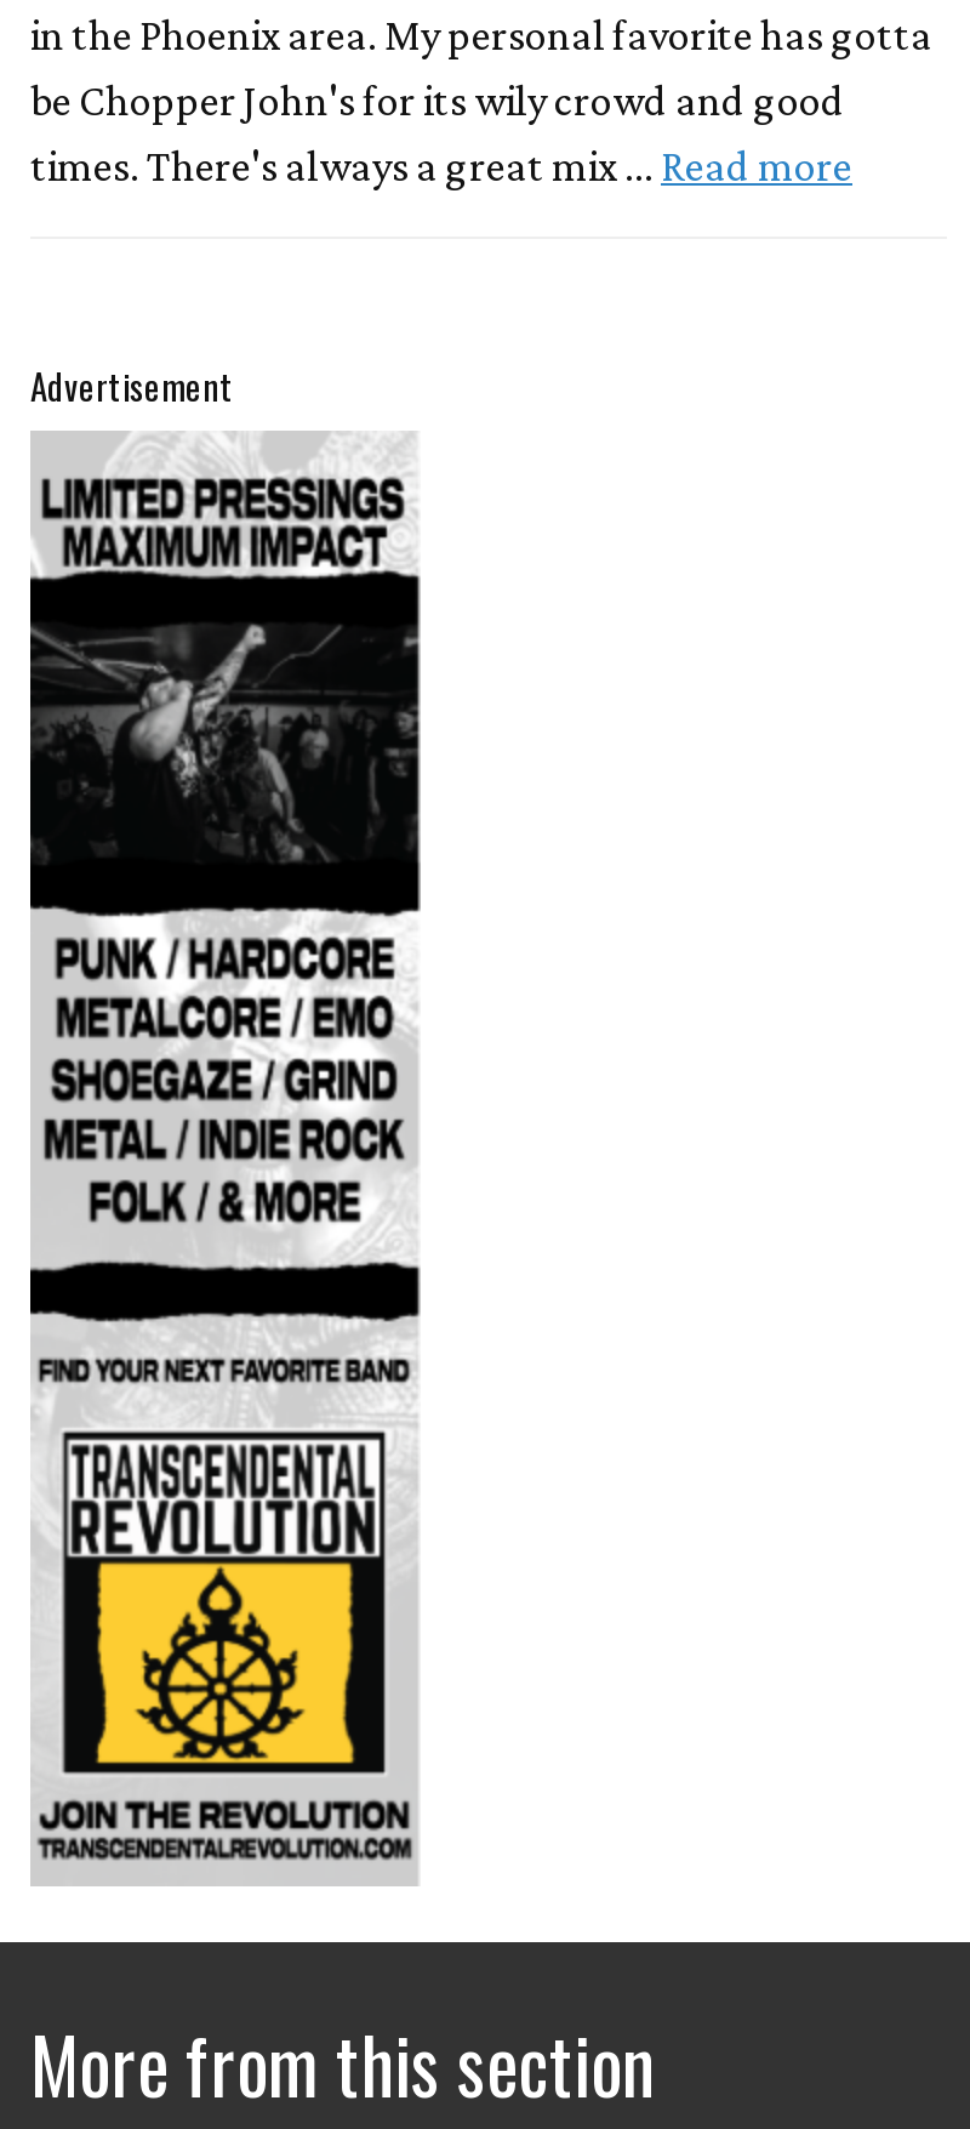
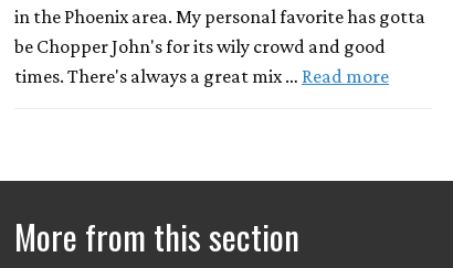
- Advertisement

- [image]
